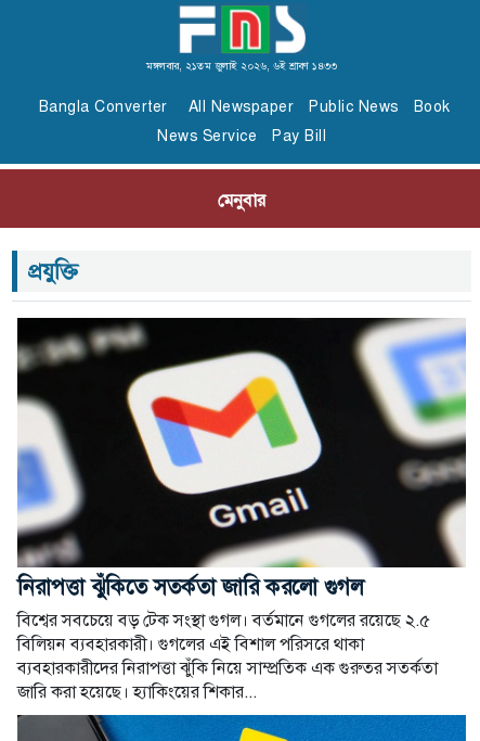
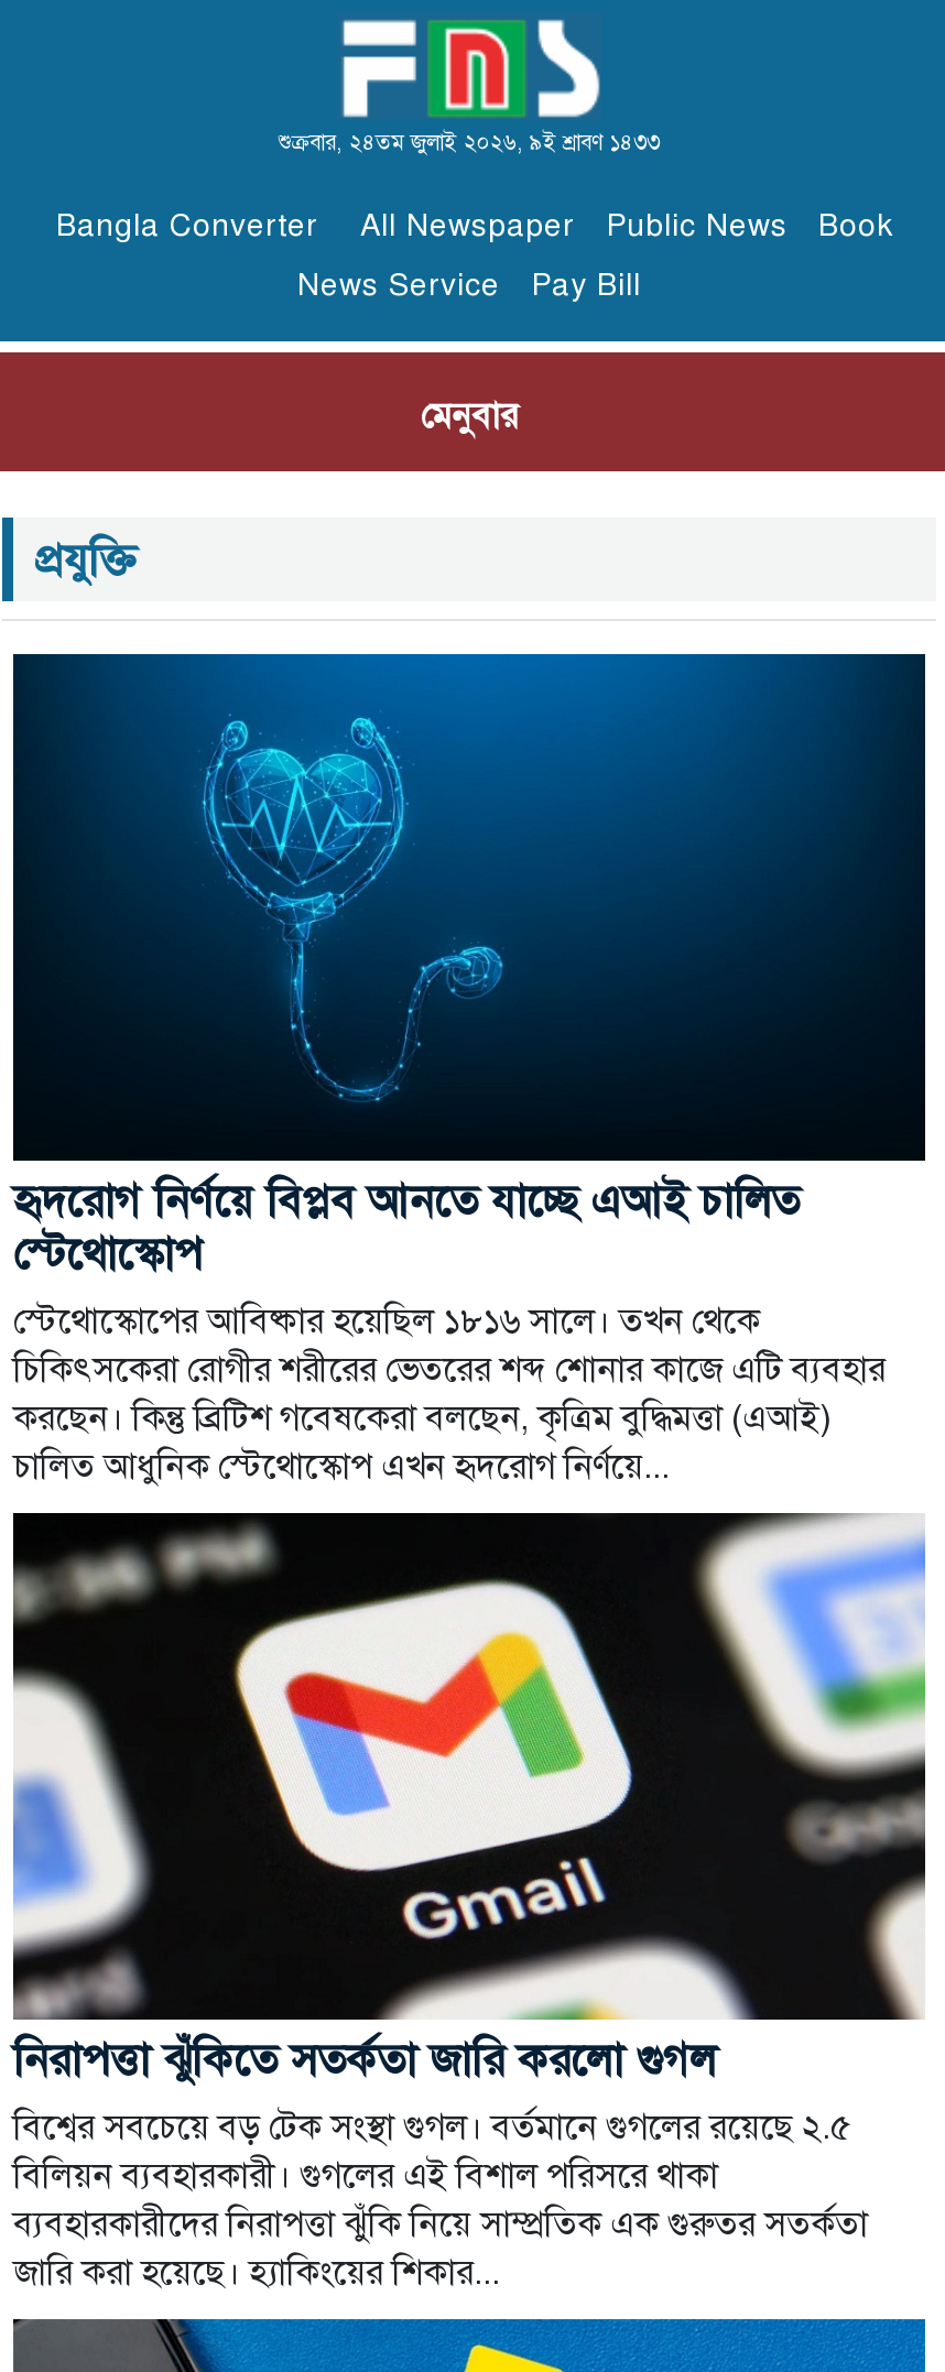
- মঙ্গলবার, ২১তম জুলাই ২০২৬, ৬ই শ্রাবণ ১৪৩৩
+ শুক্রবার, ২৪তম জুলাই ২০২৬, ৯ই শ্রাবণ ১৪৩৩

+ [image]
+ হৃদরোগ নির্ণয়ে বিপ্লব আনতে যাচ্ছে এআই চালিত
+ স্টেথোস্কোপ
+ স্টেথোস্কোপের আবিষ্কার হয়েছিল ১৮১৬ সালে। তখন থেকে
+ চিকিৎসকেরা রোগীর শরীরের ভেতরের শব্দ শোনার কাজে এটি ব্যবহার
+ করছেন। কিন্তু ব্রিটিশ গবেষকেরা বলছেন, কৃত্রিম বুদ্ধিমত্তা (এআই)
+ চালিত আধুনিক স্টেথোস্কোপ এখন হৃদরোগ নির্ণয়ে...
